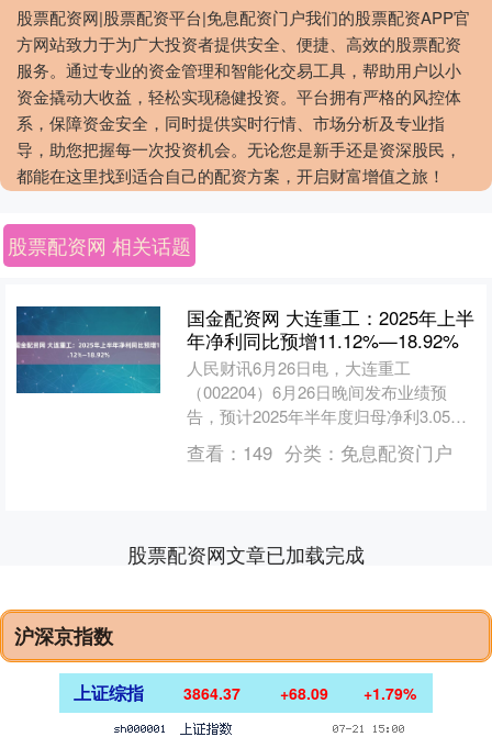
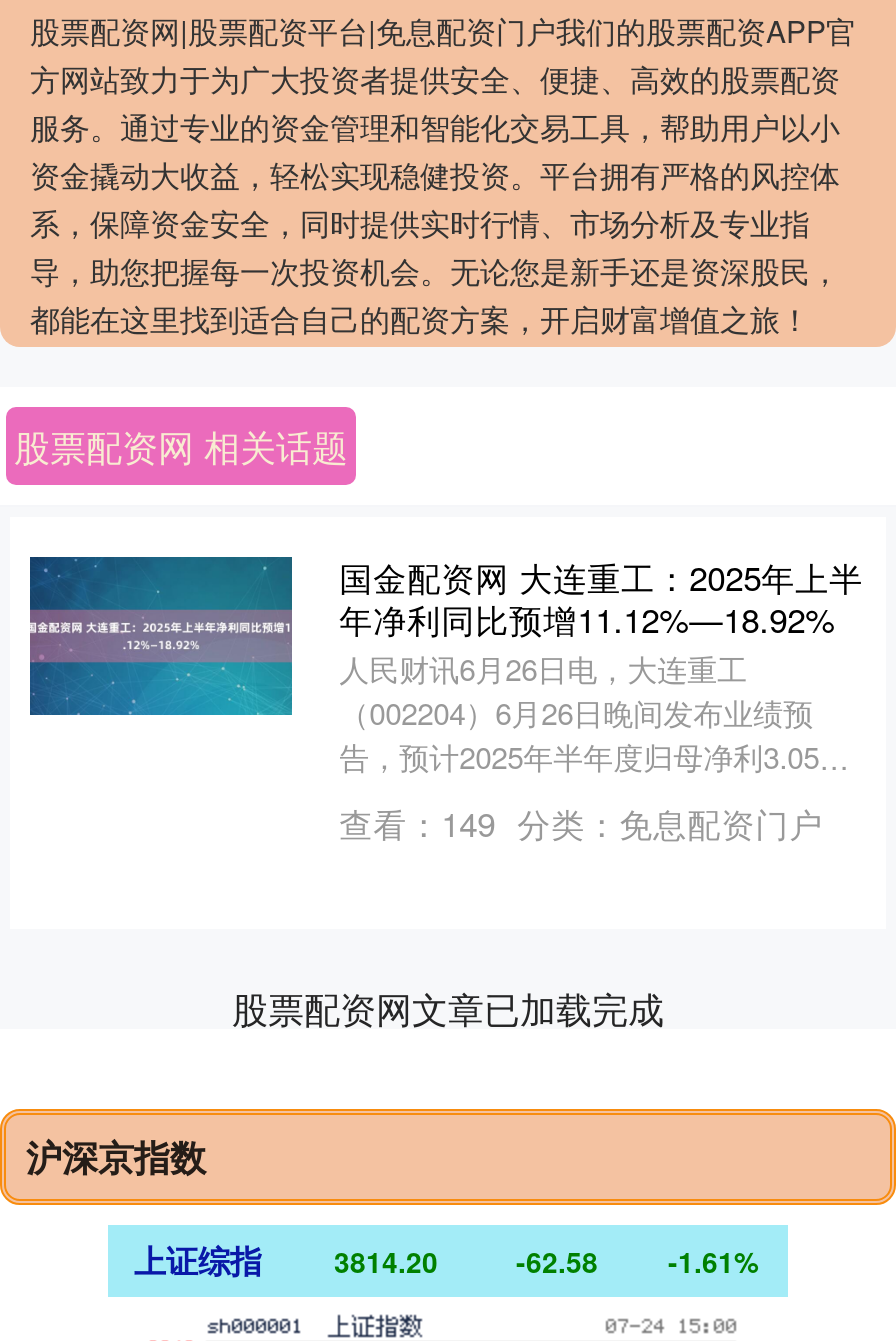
- 3864.37
+ 3814.20

- +68.09
+ -62.58

- +1.79%
+ -1.61%
